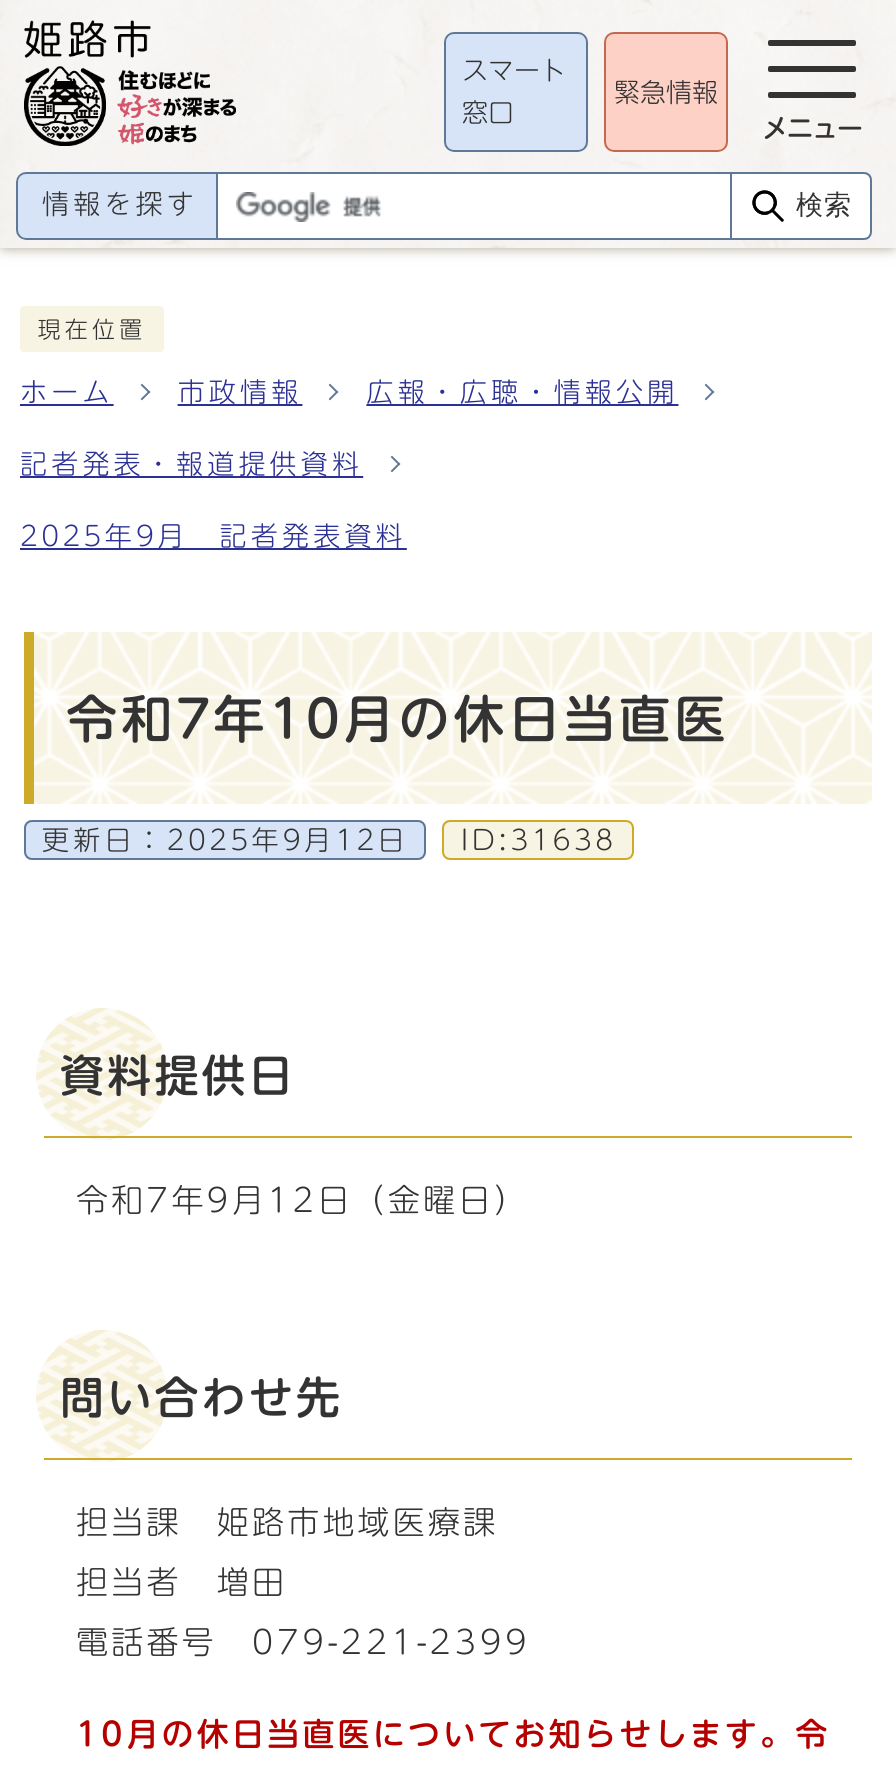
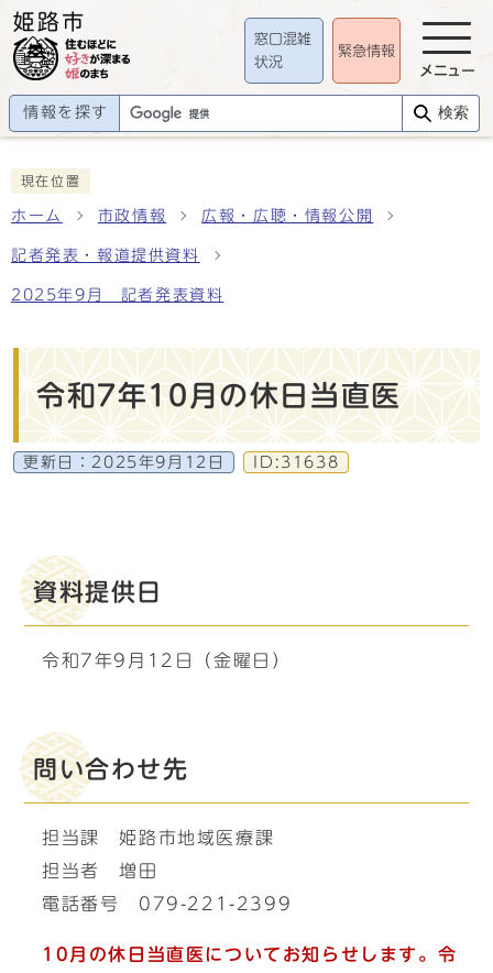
- スマート
+ 窓口混雑

- 窓口
+ 状況
